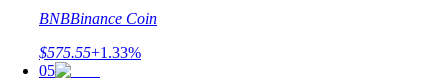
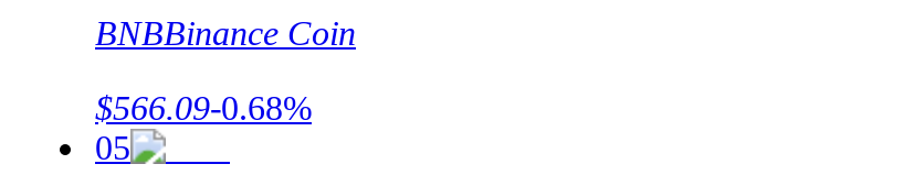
- $575.55+ 1.33%
+ $566.09-0.68%
